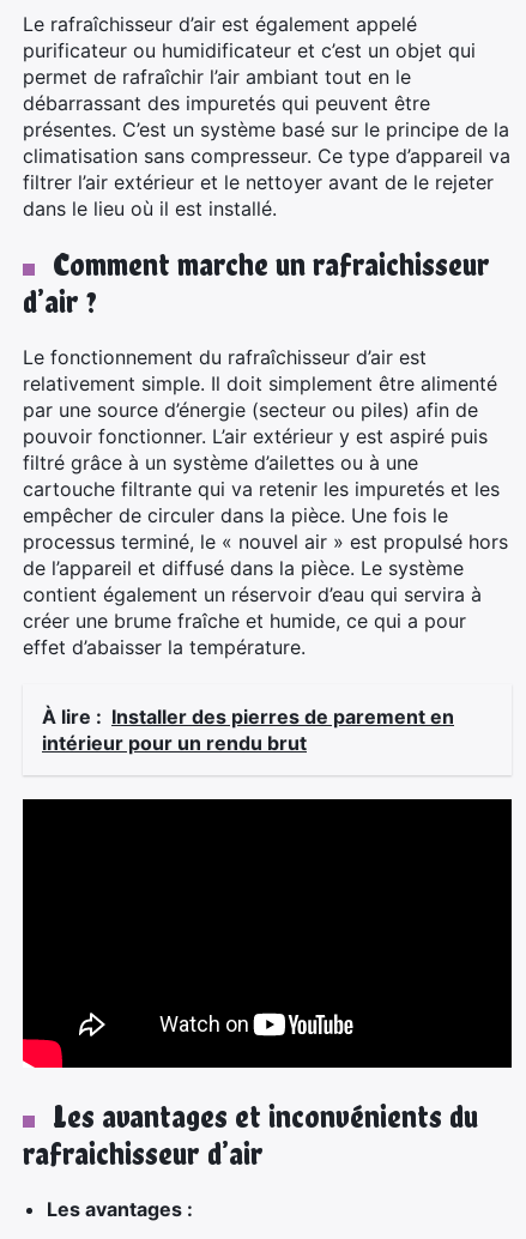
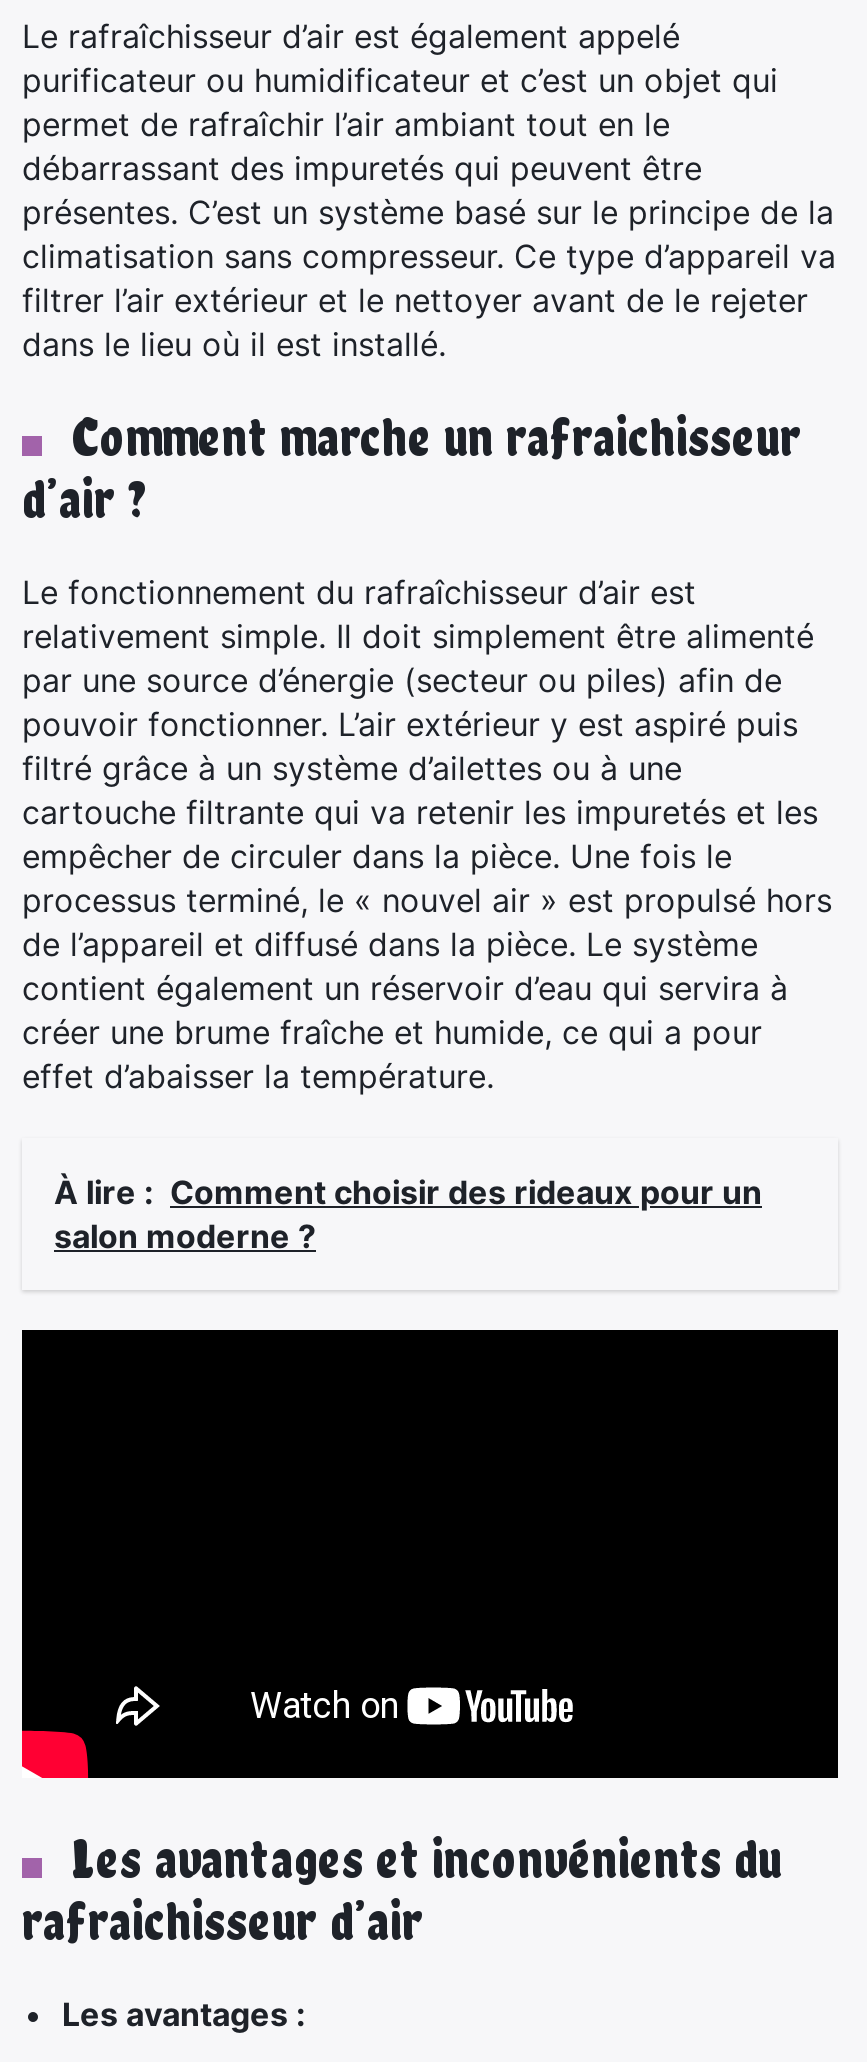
- À lire : Installer des pierres de parement en
- intérieur pour un rendu brut
+ À lire : Comment choisir des rideaux pour un
+ salon moderne ?
